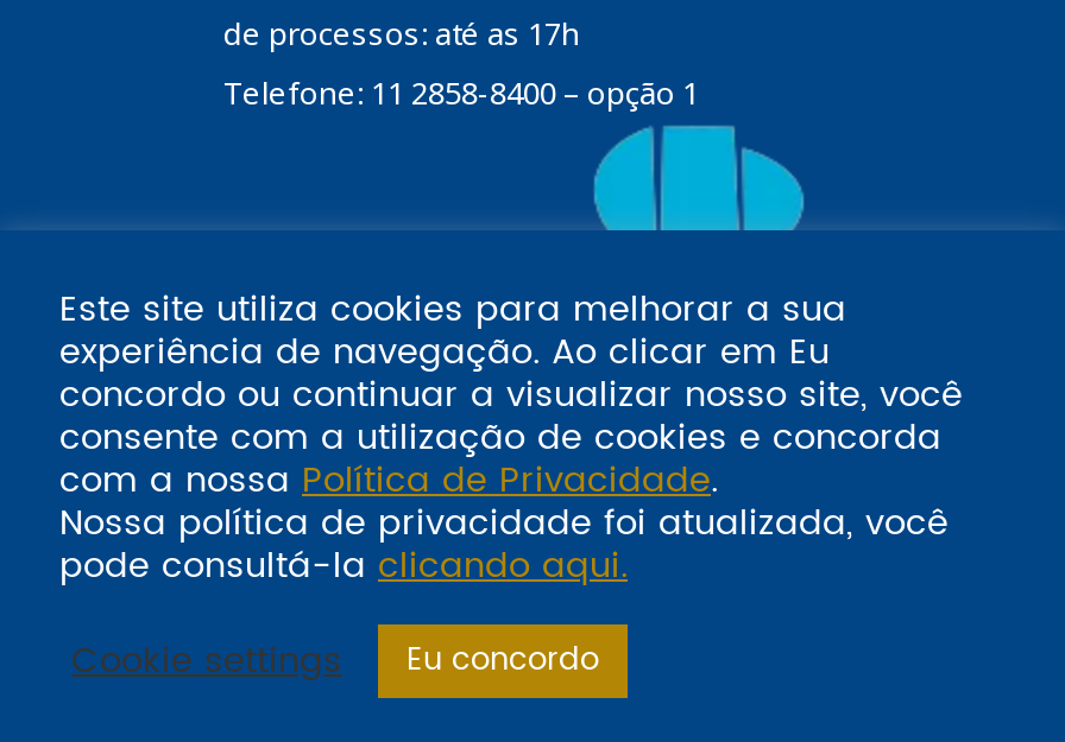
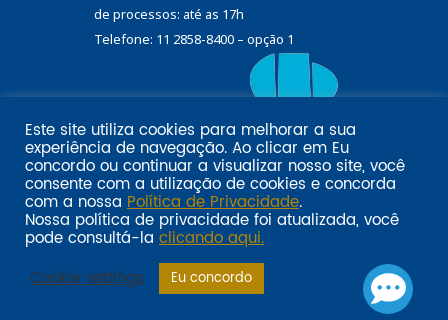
+ [image]
